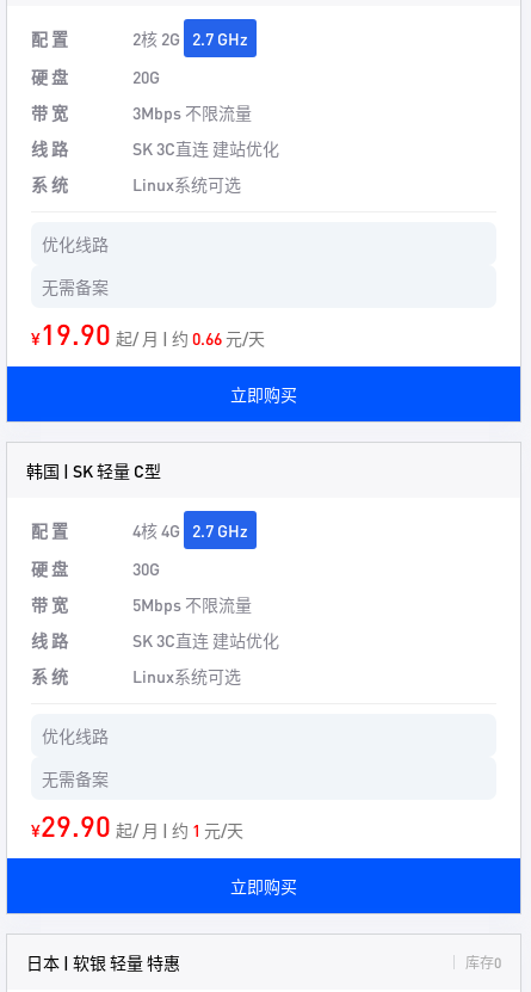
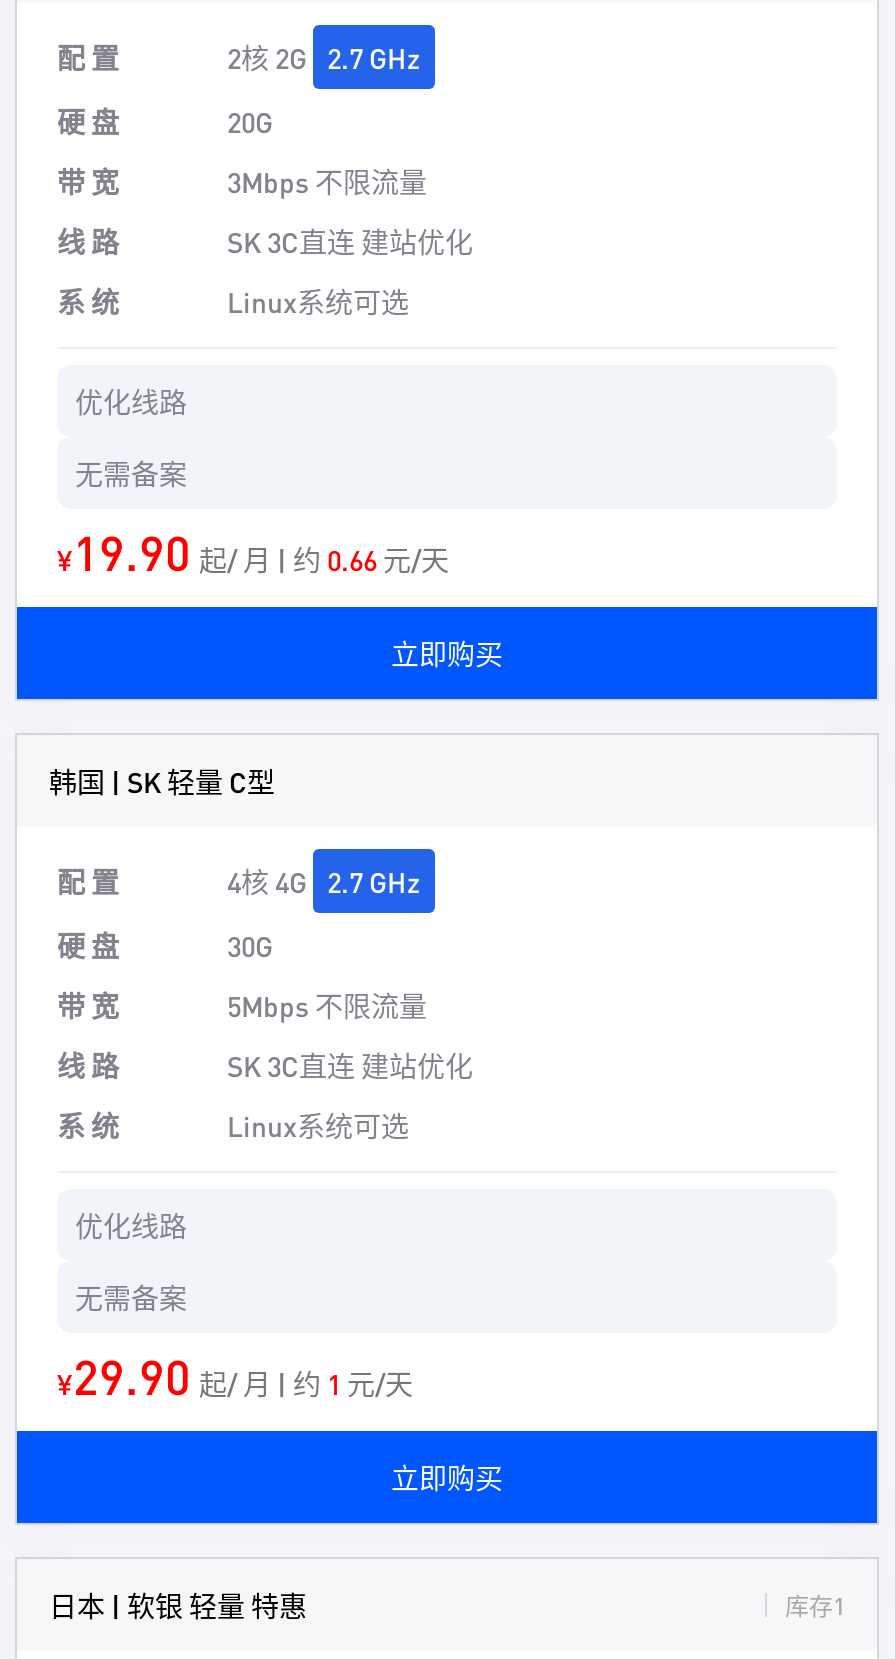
- 库存0
+ 库存1
